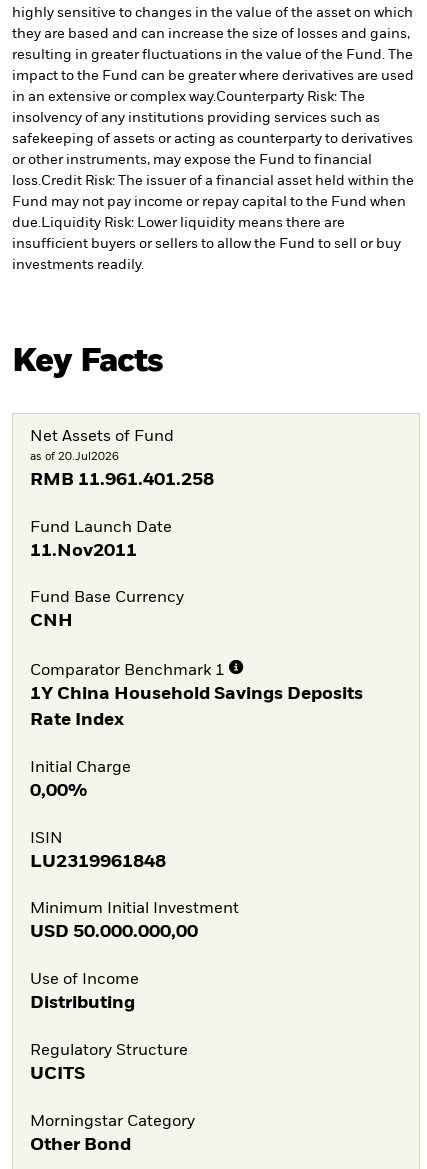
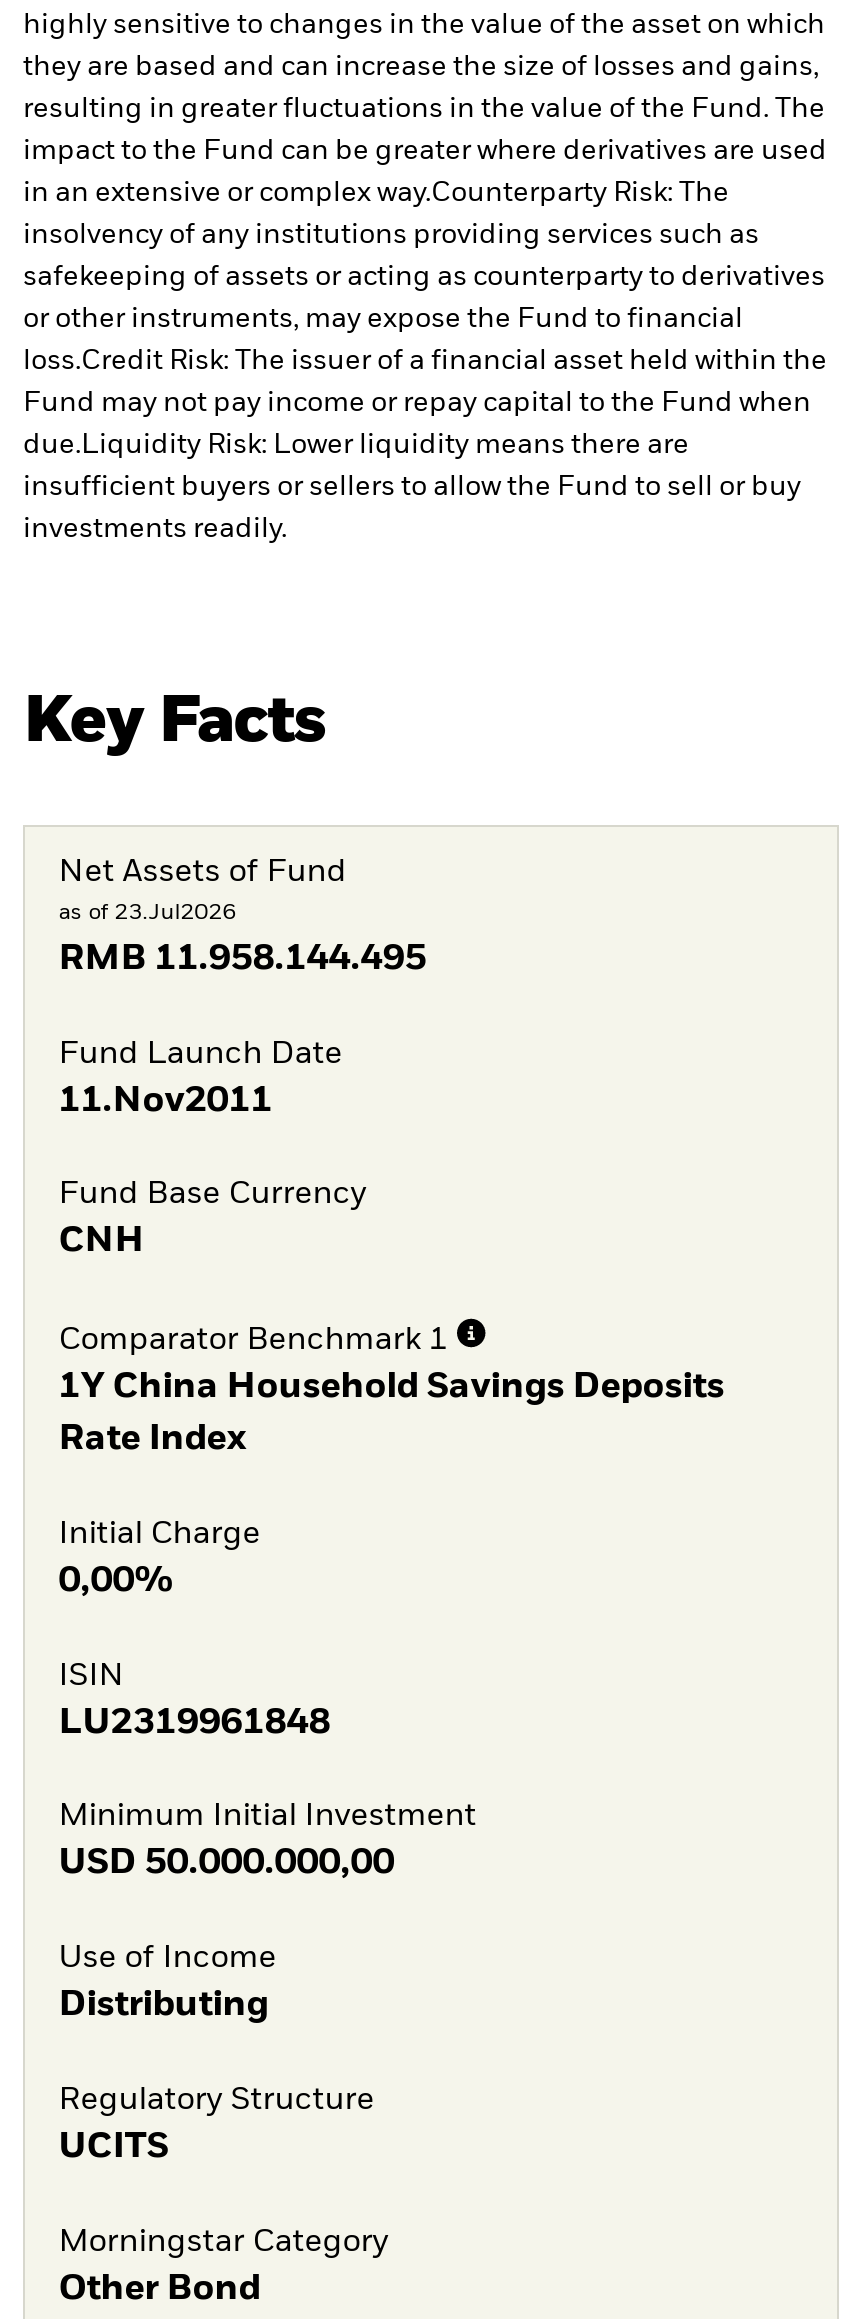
- as of 20.Jul2026
+ as of 23.Jul2026

- RMB 11.961.401.258
+ RMB 11.958.144.495
